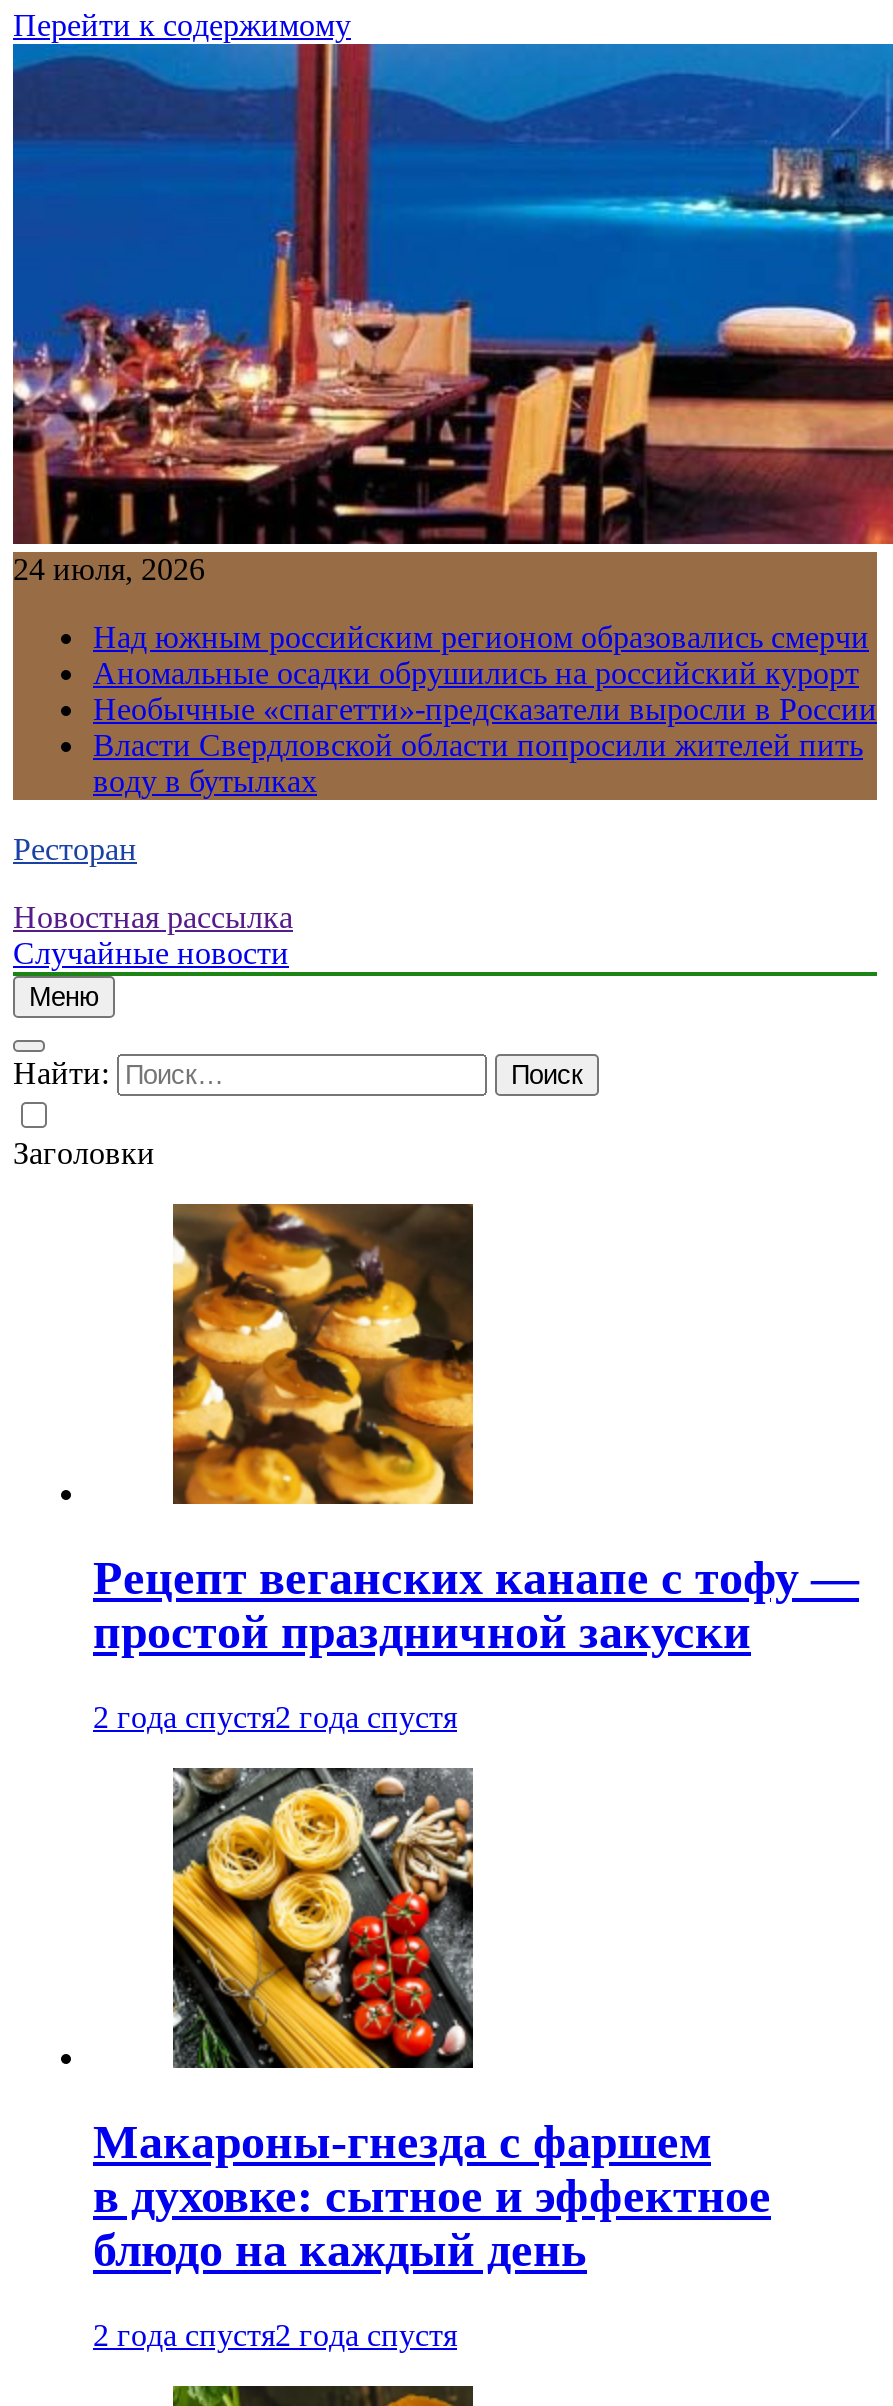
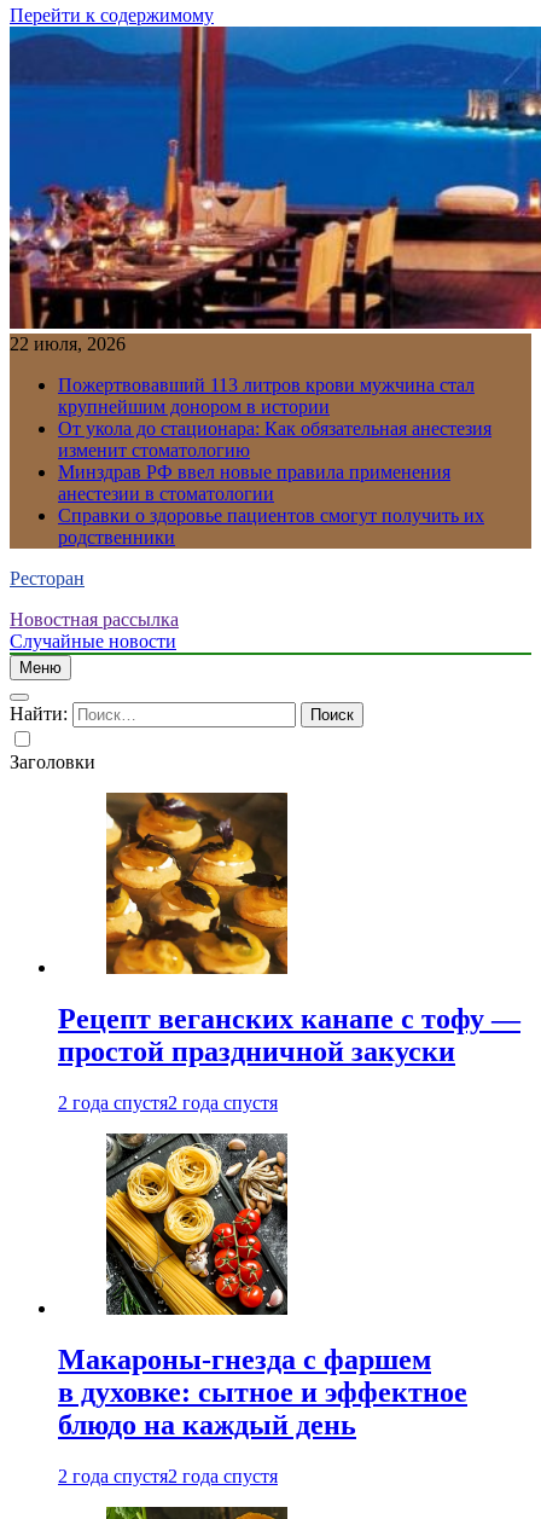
- 24 июля, 2026
+ 22 июля, 2026

- Над южным российским регионом образовались смерчи
- Аномальные осадки обрушились на российский курорт
- Необычные «спагетти»-предсказатели выросли в России
- Власти Свердловской области попросили жителей пить
- воду в бутылках
+ Пожертвовавший 113 литров крови мужчина стал
+ крупнейшим донором в истории
+ От укола до стационара: Как обязательная анестезия
+ изменит стоматологию
+ Минздрав РФ ввел новые правила применения
+ анестезии в стоматологии
+ Справки о здоровье пациентов смогут получить их
+ родственники
